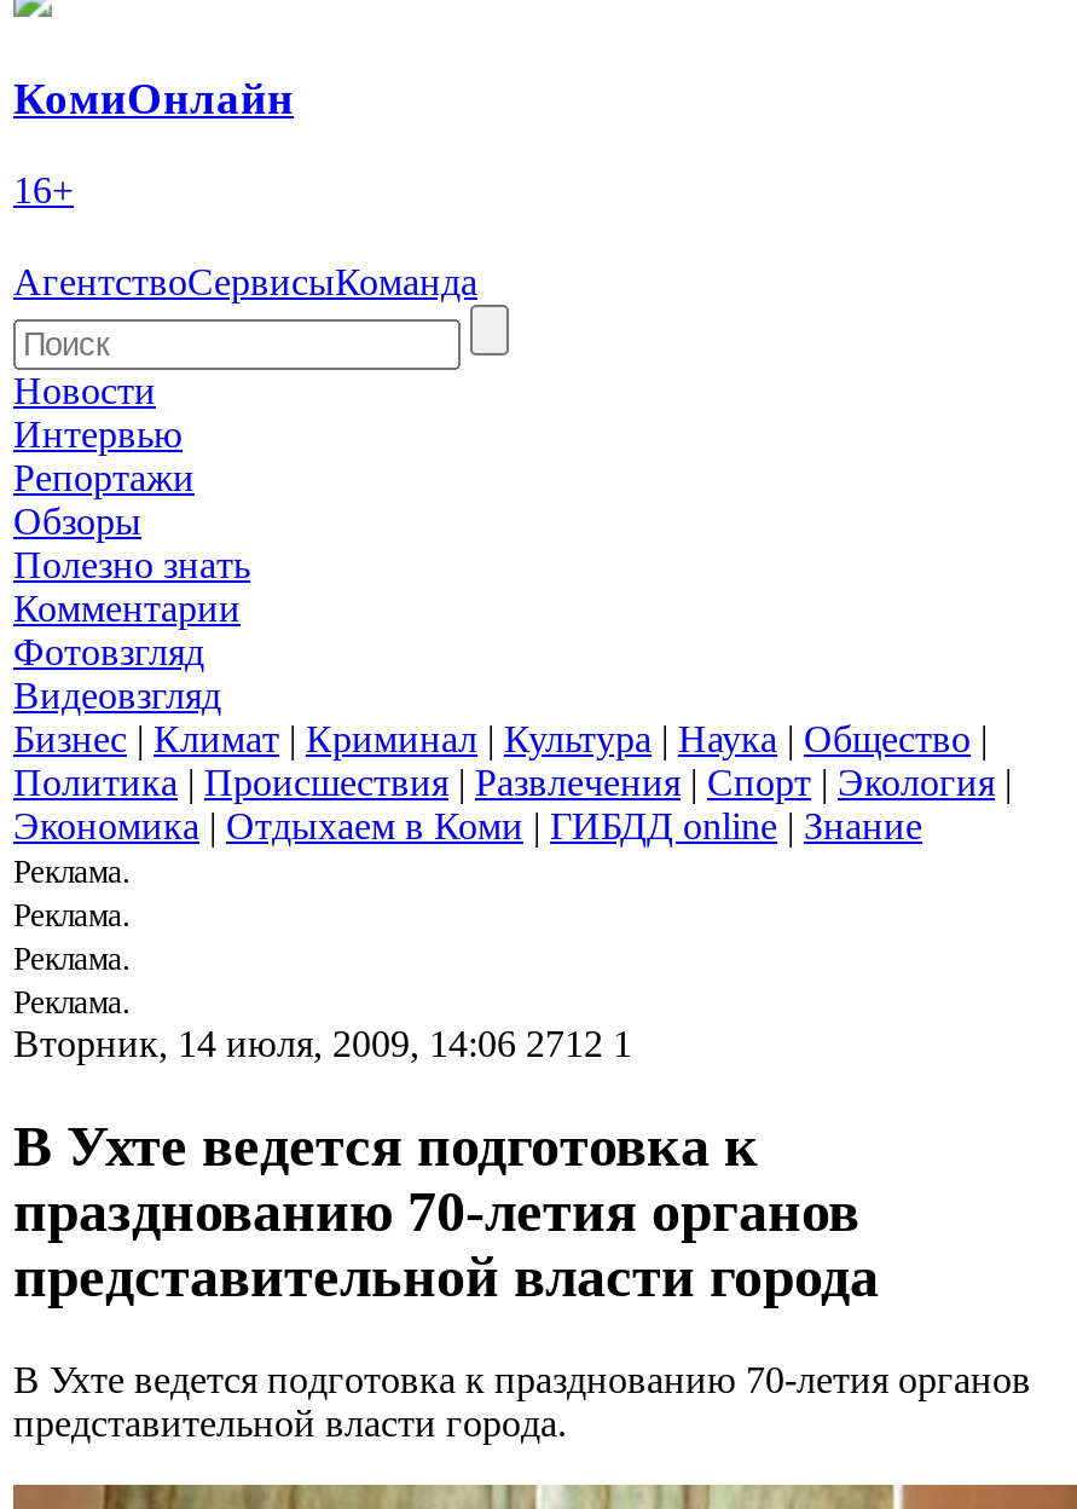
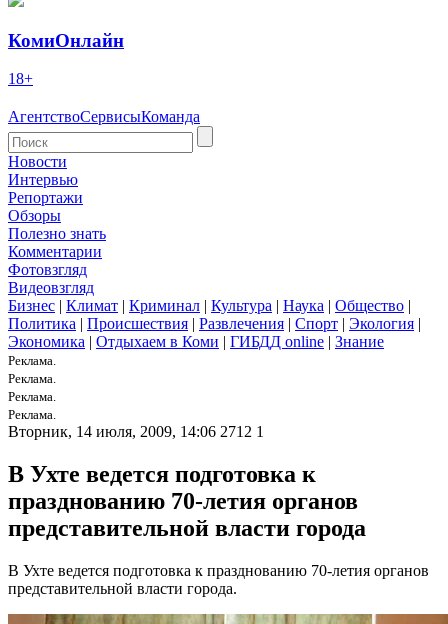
- 16+
+ 18+
